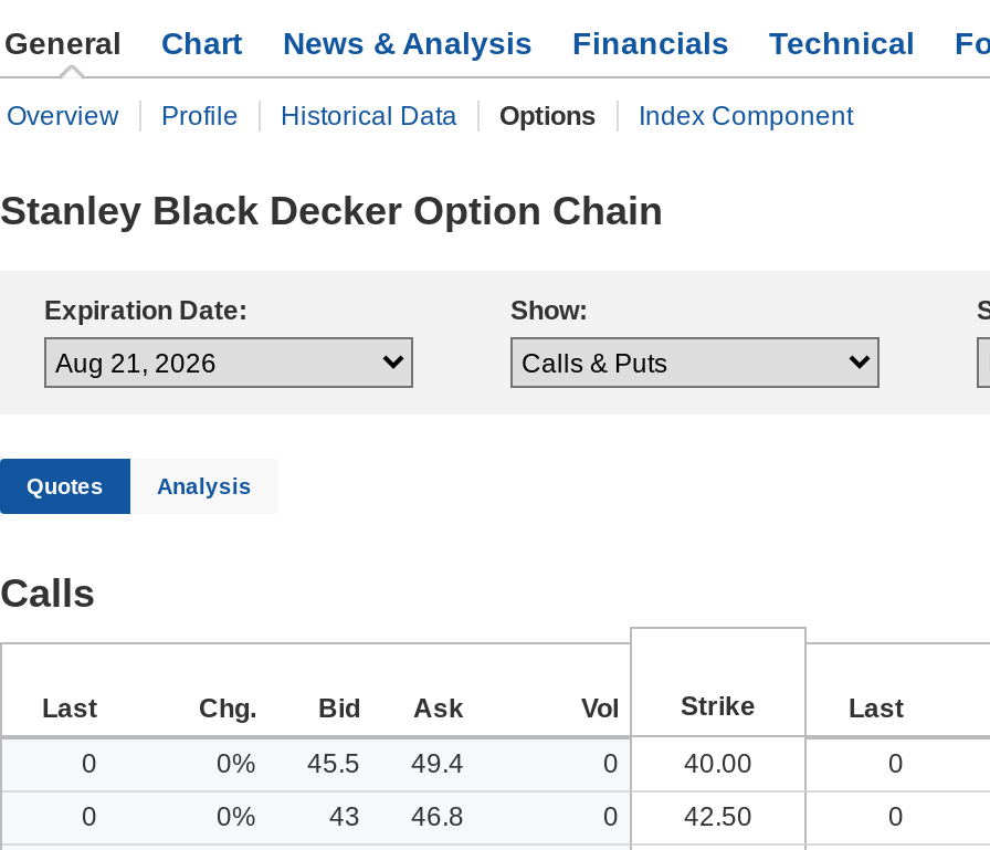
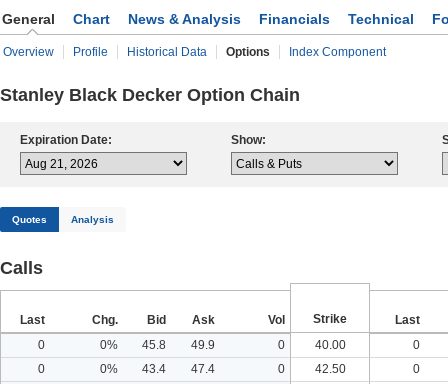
- 45.5
+ 45.8

- 49.4
+ 49.9

- 43
+ 43.4

- 46.8
+ 47.4
